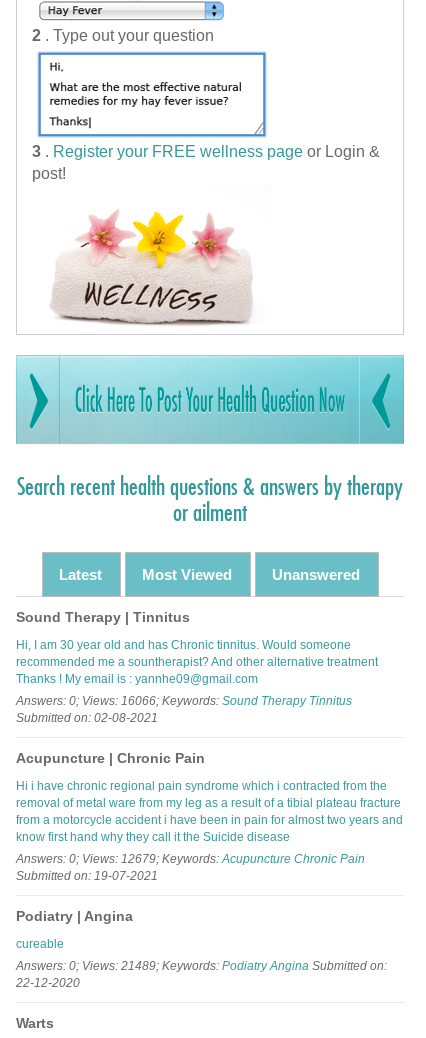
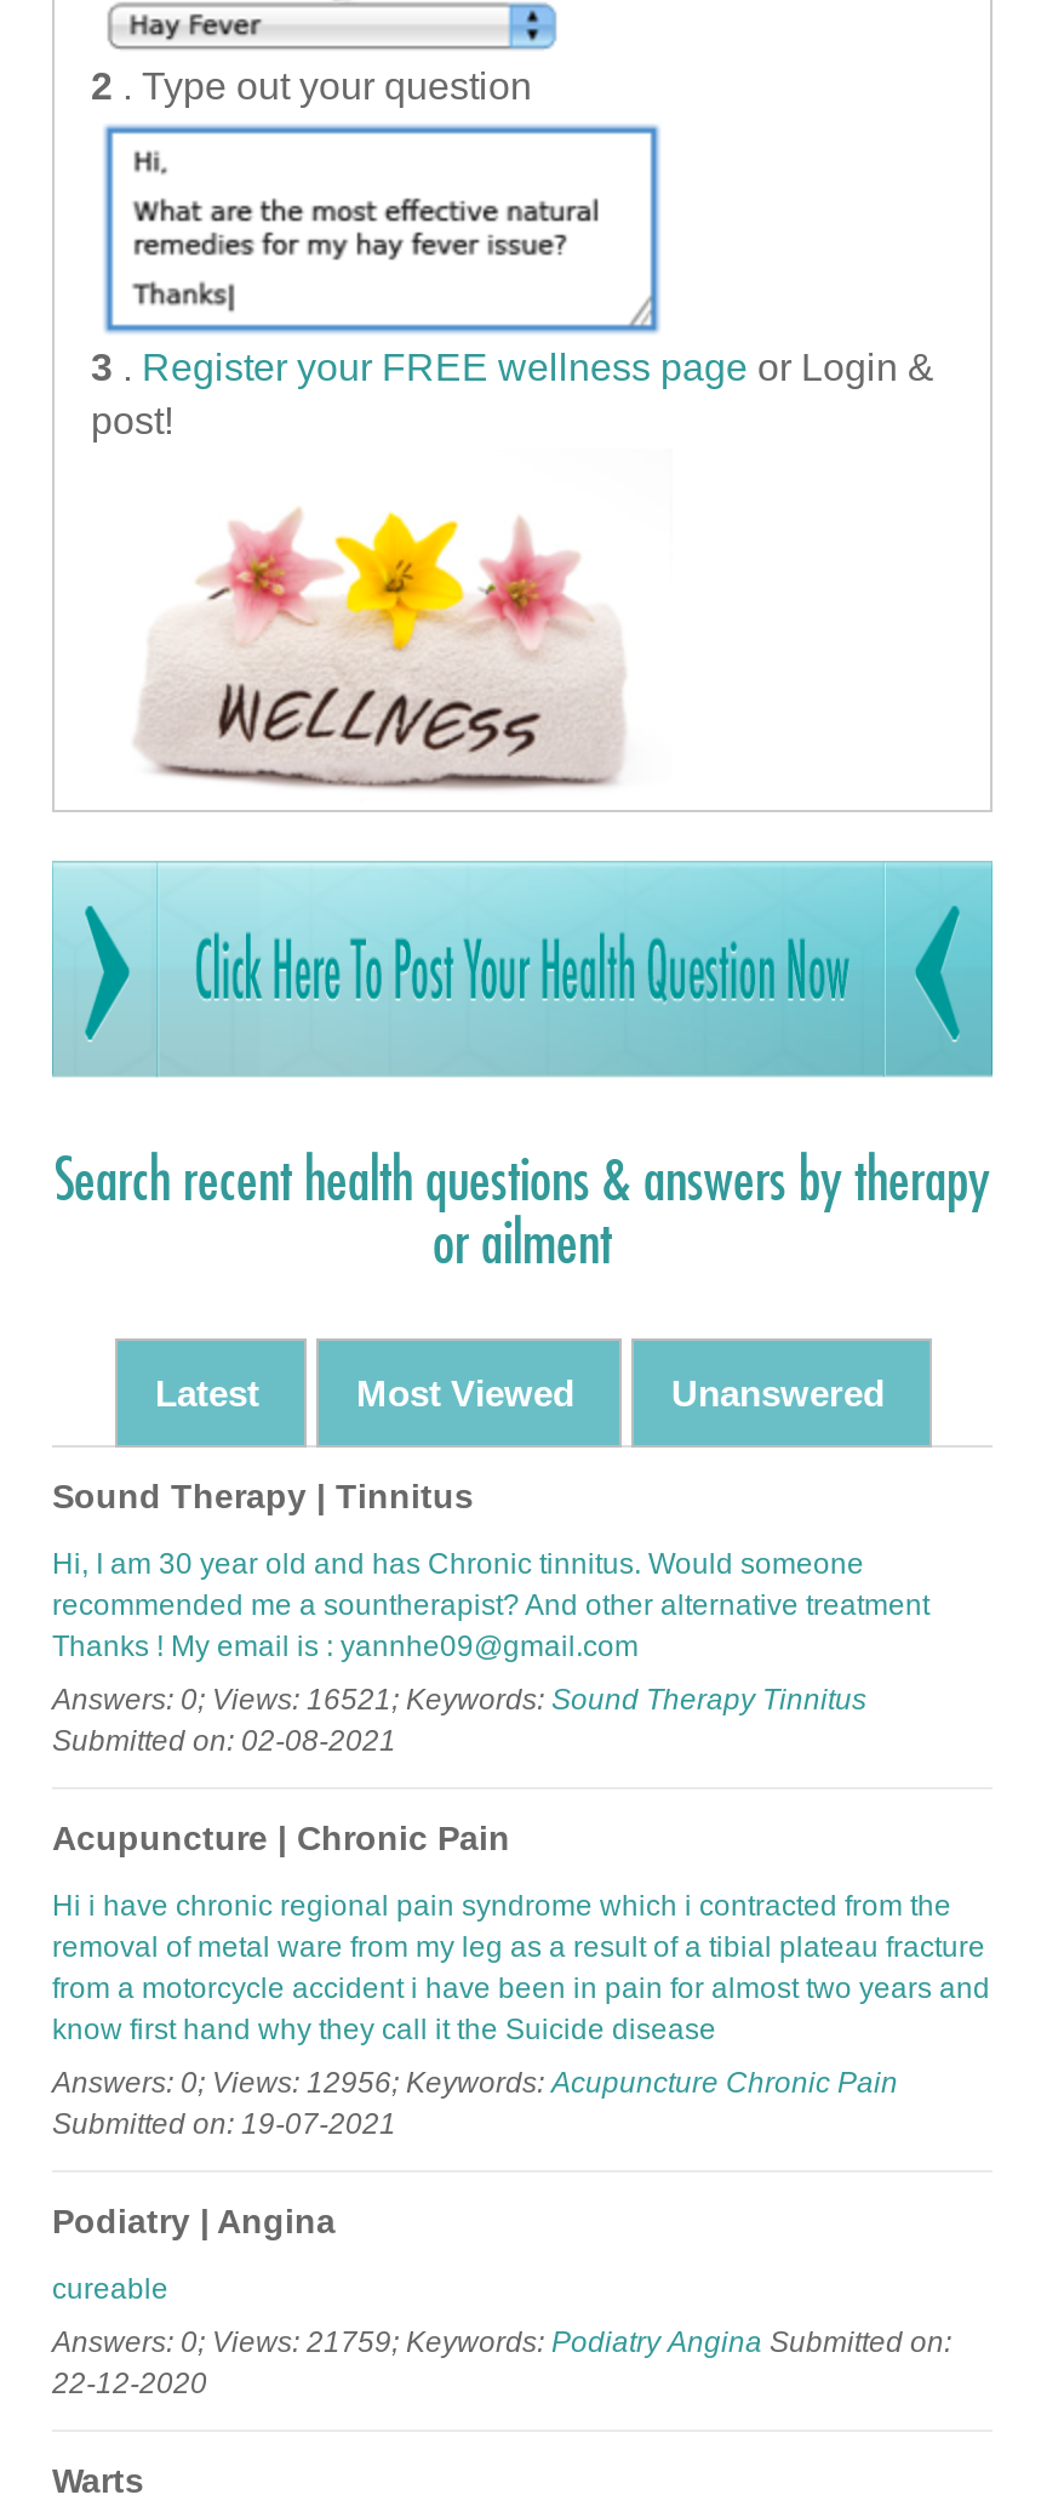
- Answers: 0; Views: 16066; Keywords: Sound Therapy Tinnitus
+ Answers: 0; Views: 16521; Keywords: Sound Therapy Tinnitus

- Answers: 0; Views: 12679; Keywords: Acupuncture Chronic Pain
+ Answers: 0; Views: 12956; Keywords: Acupuncture Chronic Pain

- Answers: 0; Views: 21489; Keywords: Podiatry Angina Submitted on:
+ Answers: 0; Views: 21759; Keywords: Podiatry Angina Submitted on:
